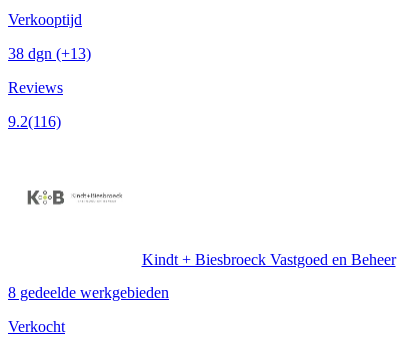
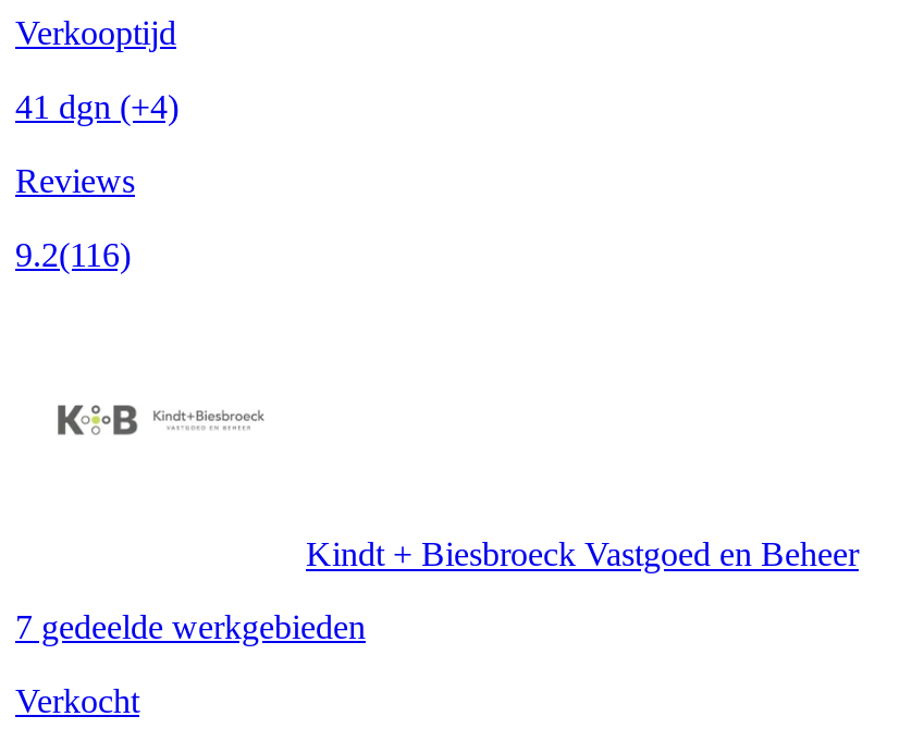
- 38 dgn (+13)
+ 41 dgn (+4)

- 8 gedeelde werkgebieden
+ 7 gedeelde werkgebieden
